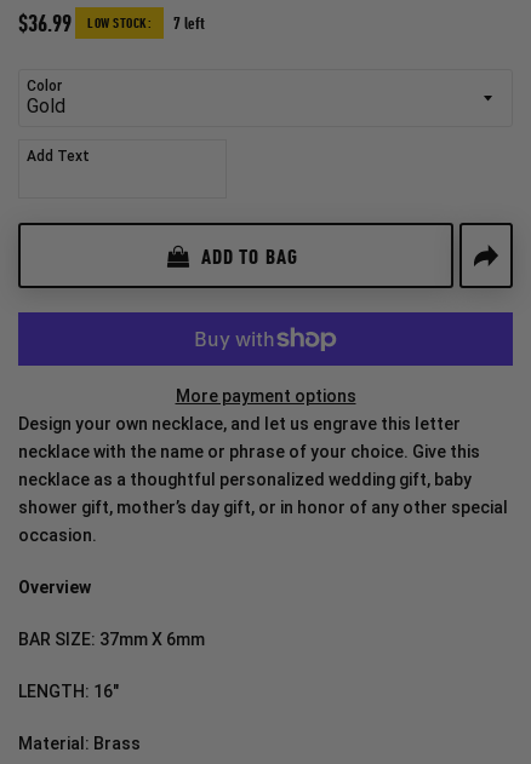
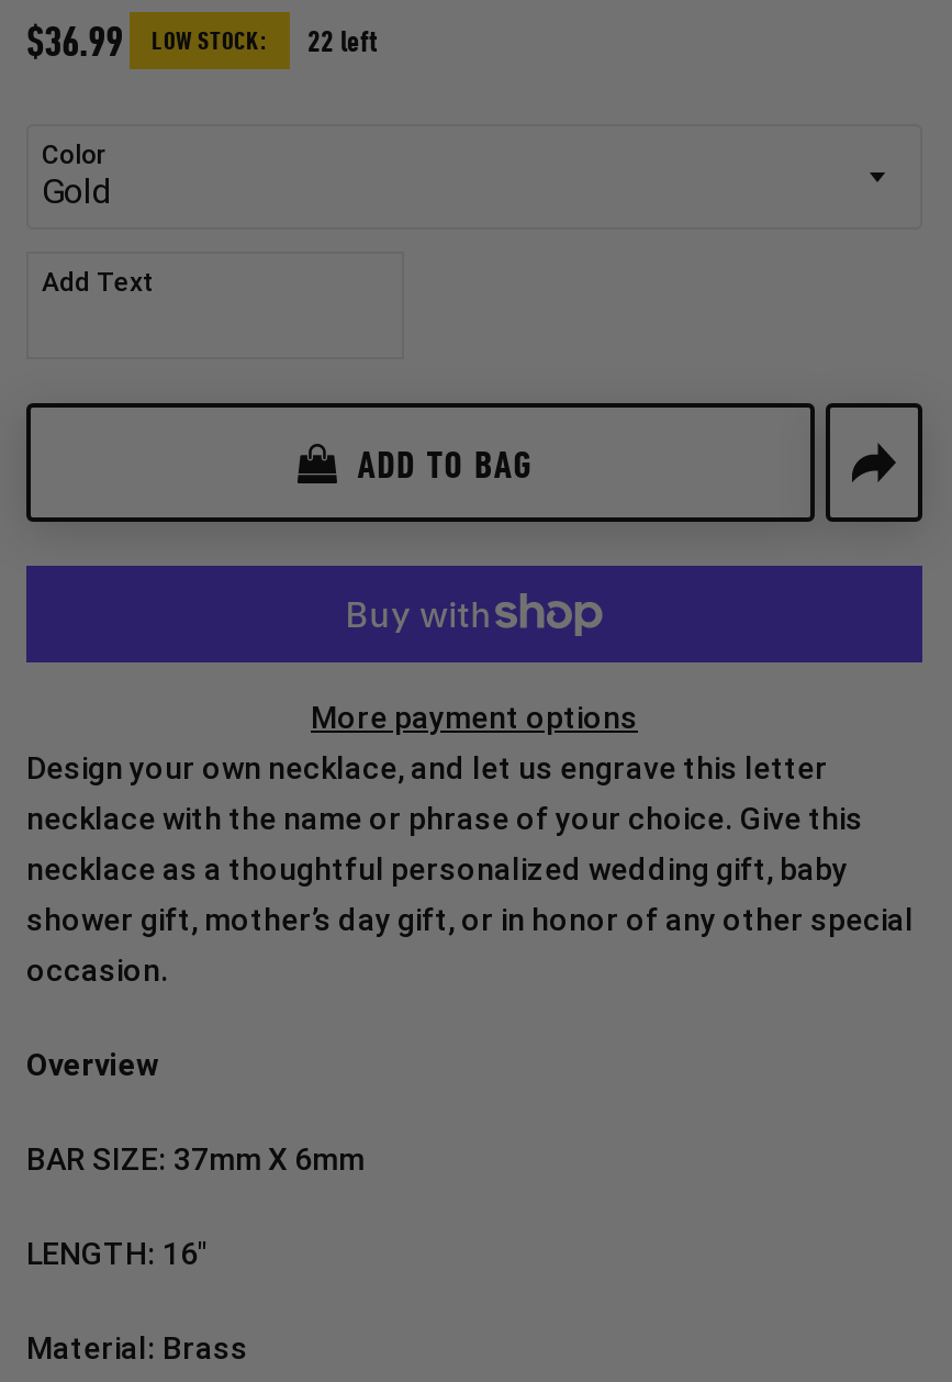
- 7 left
+ 22 left
